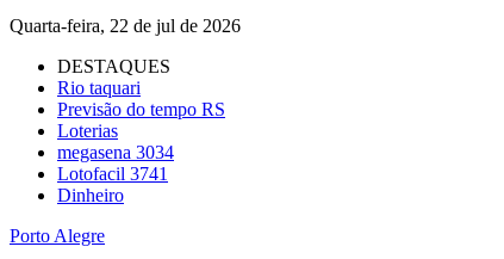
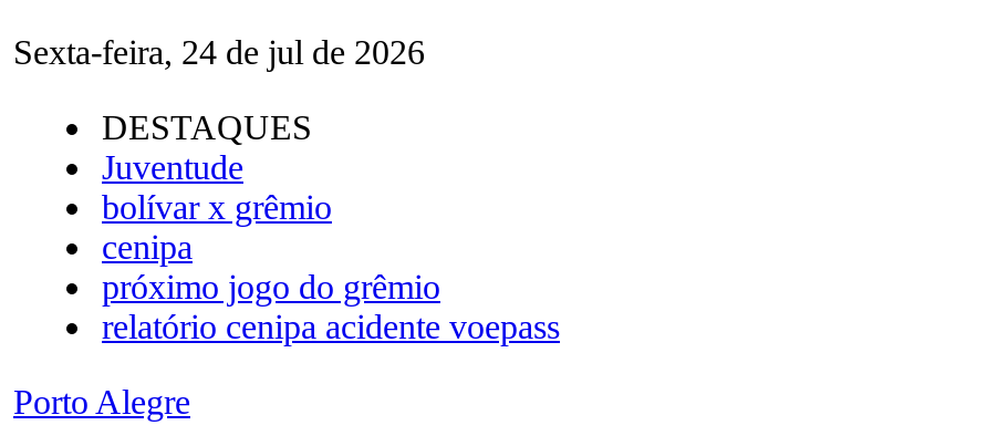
- Quarta-feira, 22 de jul de 2026
+ Sexta-feira, 24 de jul de 2026

- Rio taquari
- Previsão do tempo RS
- Loterias
- megasena 3034
- Lotofacil 3741
- Dinheiro
+ Juventude
+ bolívar x grêmio
+ cenipa
+ próximo jogo do grêmio
+ relatório cenipa acidente voepass
